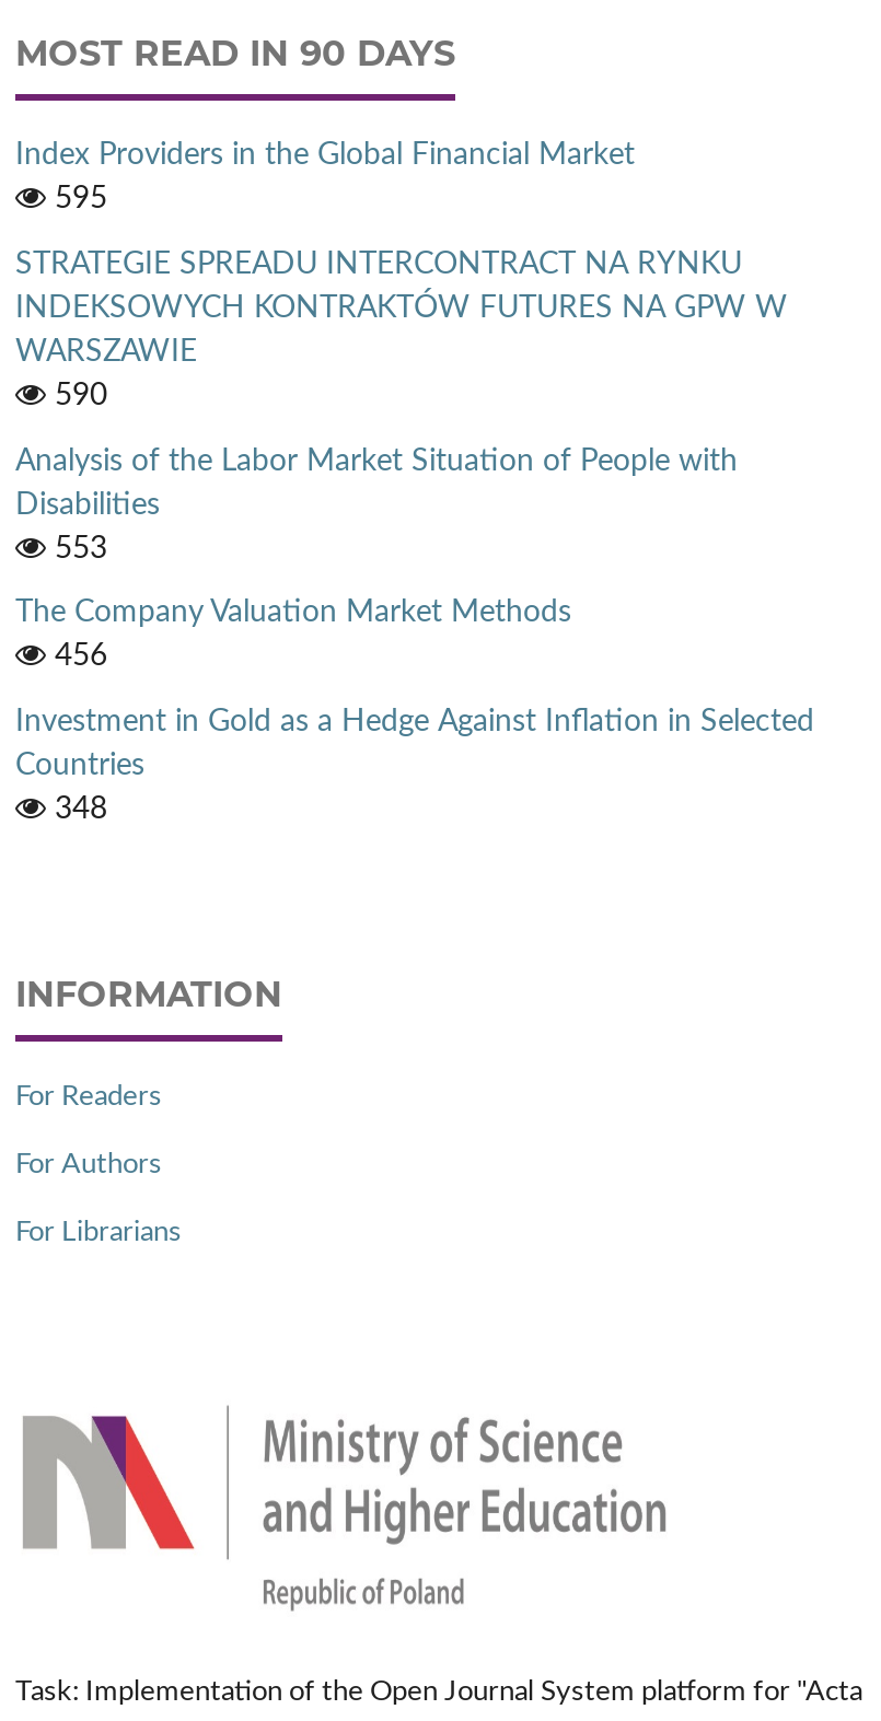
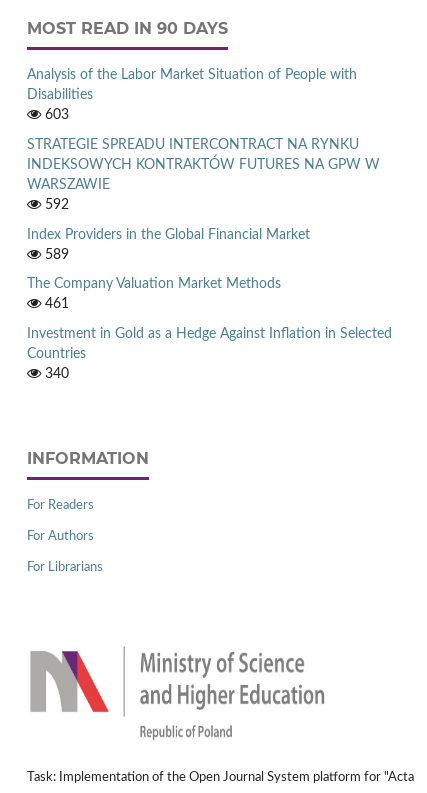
moved down: Index Providers in the Global Financial Market

- 595
+ 603

moved down: STRATEGIE SPREADU INTERCONTRACT NA RYNKU | INDEKSOWYCH KONTRAKTÓW FUTURES NA GPW W | WARSZAWIE

- 590
+ 592

moved up: Analysis of the Labor Market Situation of People with | Disabilities

- 553
+ 589

- 456
+ 461

- 348
+ 340
